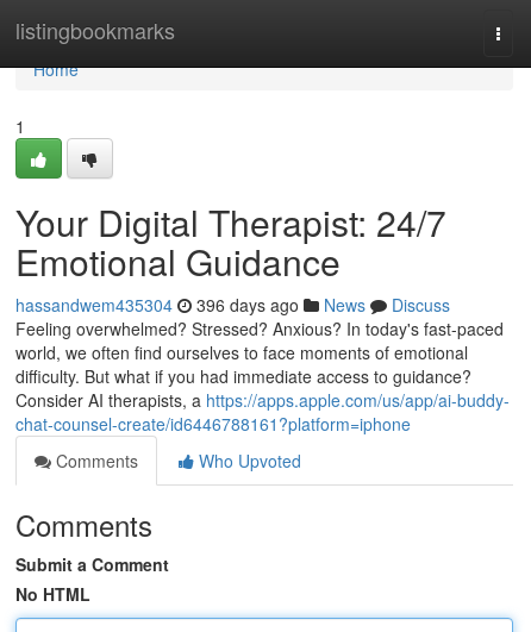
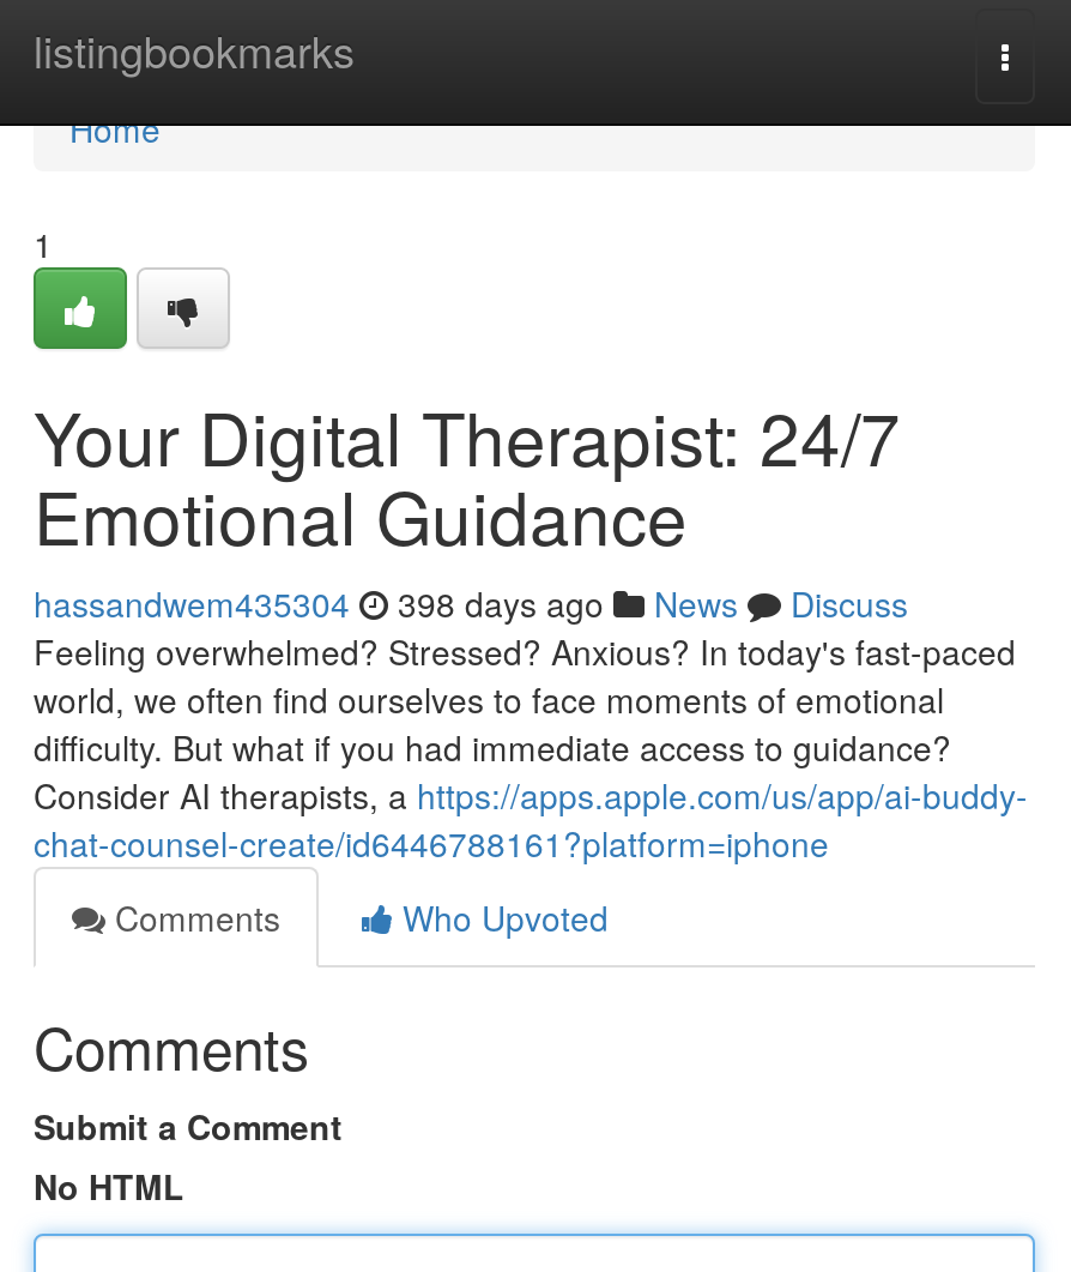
- hassandwem435304 396 days ago News Discuss
+ hassandwem435304 398 days ago News Discuss
